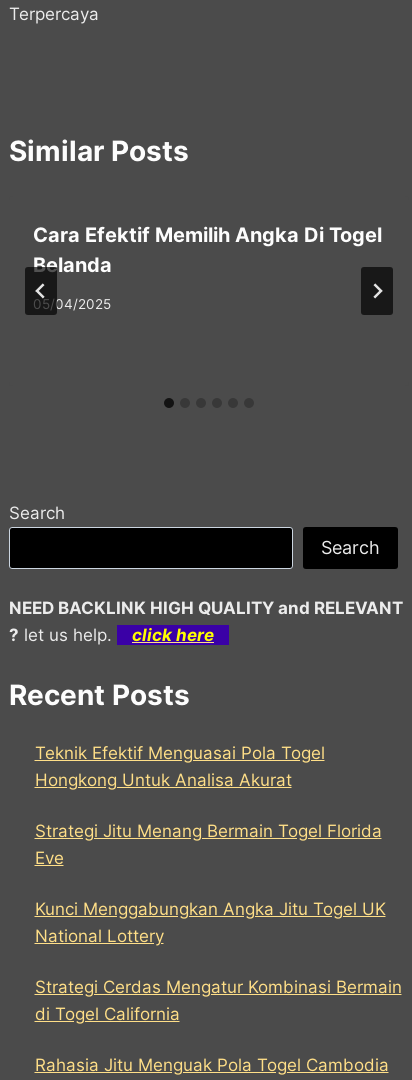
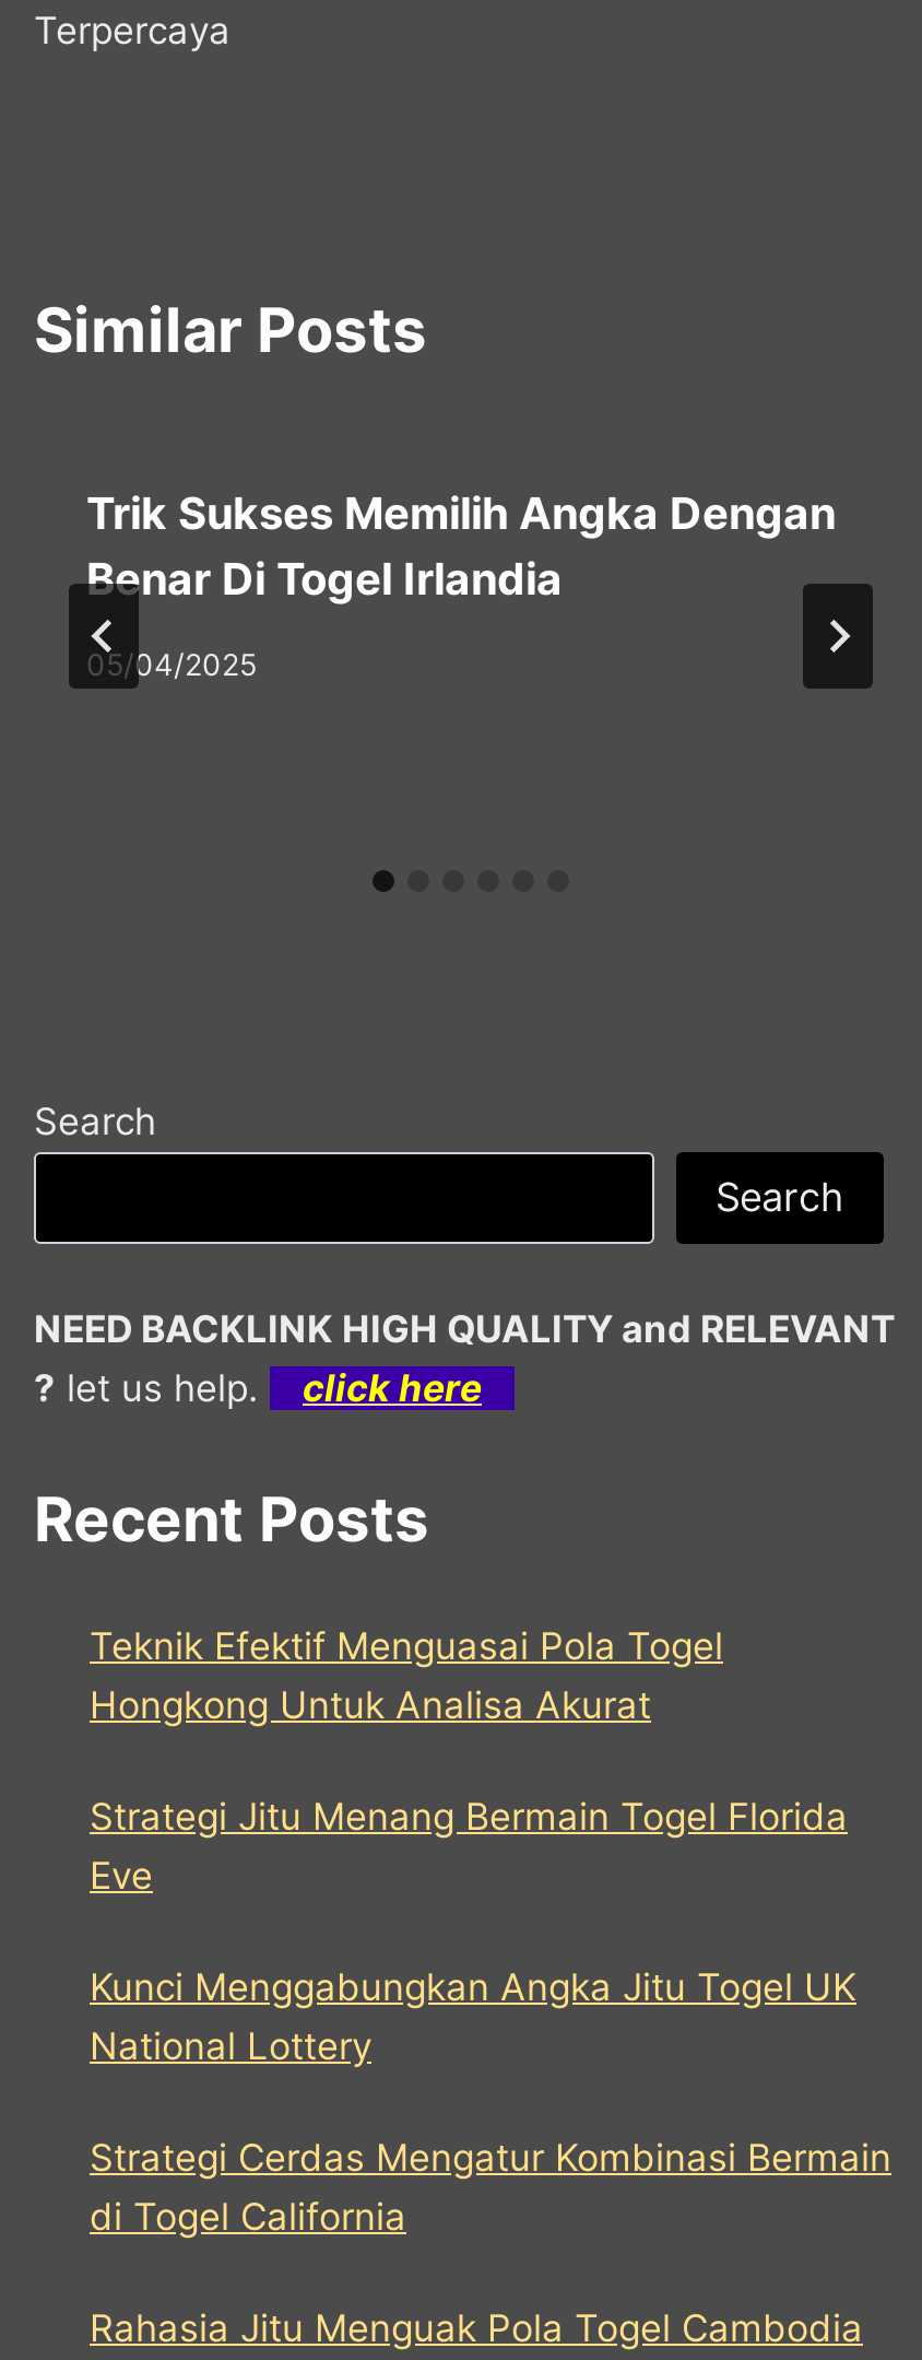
- Cara Efektif Memilih Angka Di Togel
- Belanda
+ Trik Sukses Memilih Angka Dengan
+ Benar Di Togel Irlandia
